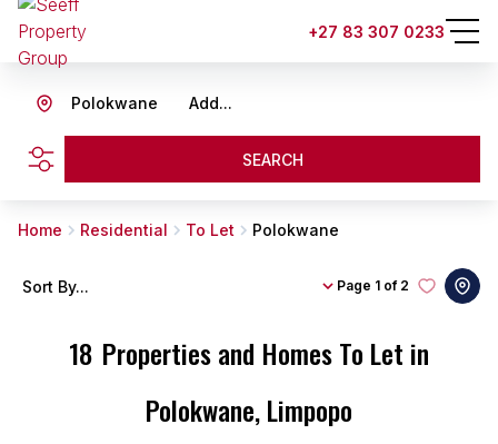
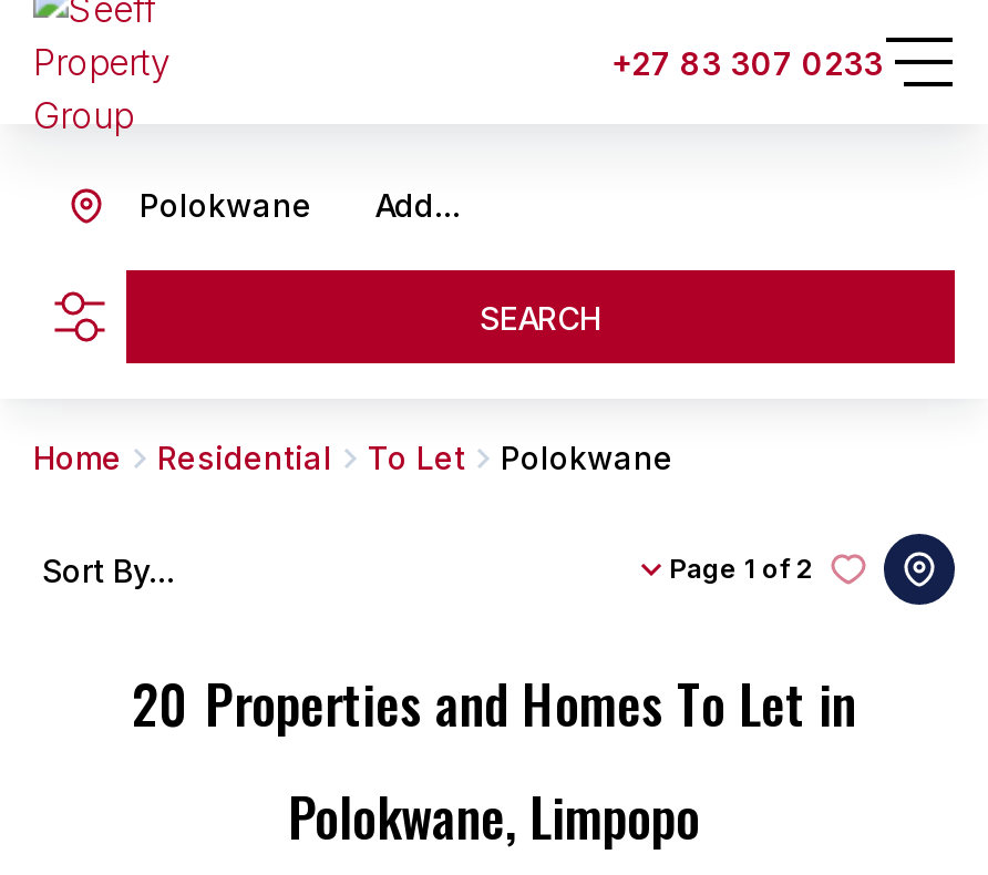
- 18 Properties and Homes To Let in
+ 20 Properties and Homes To Let in
